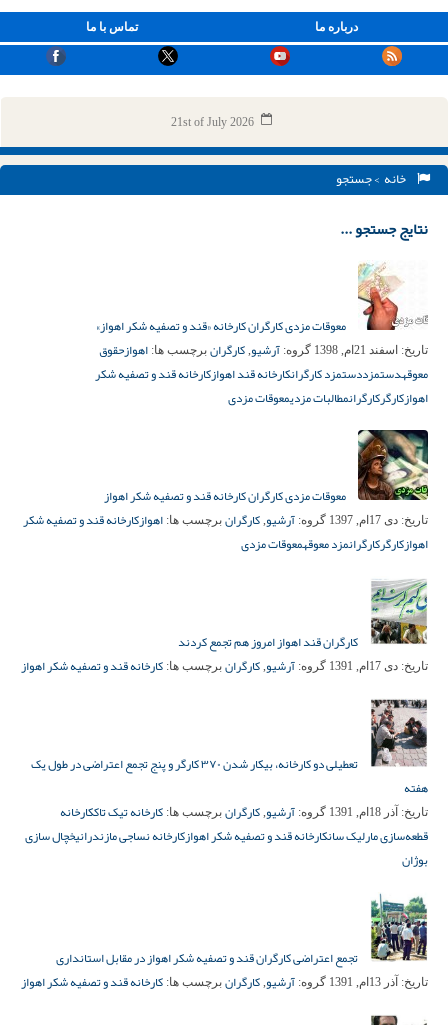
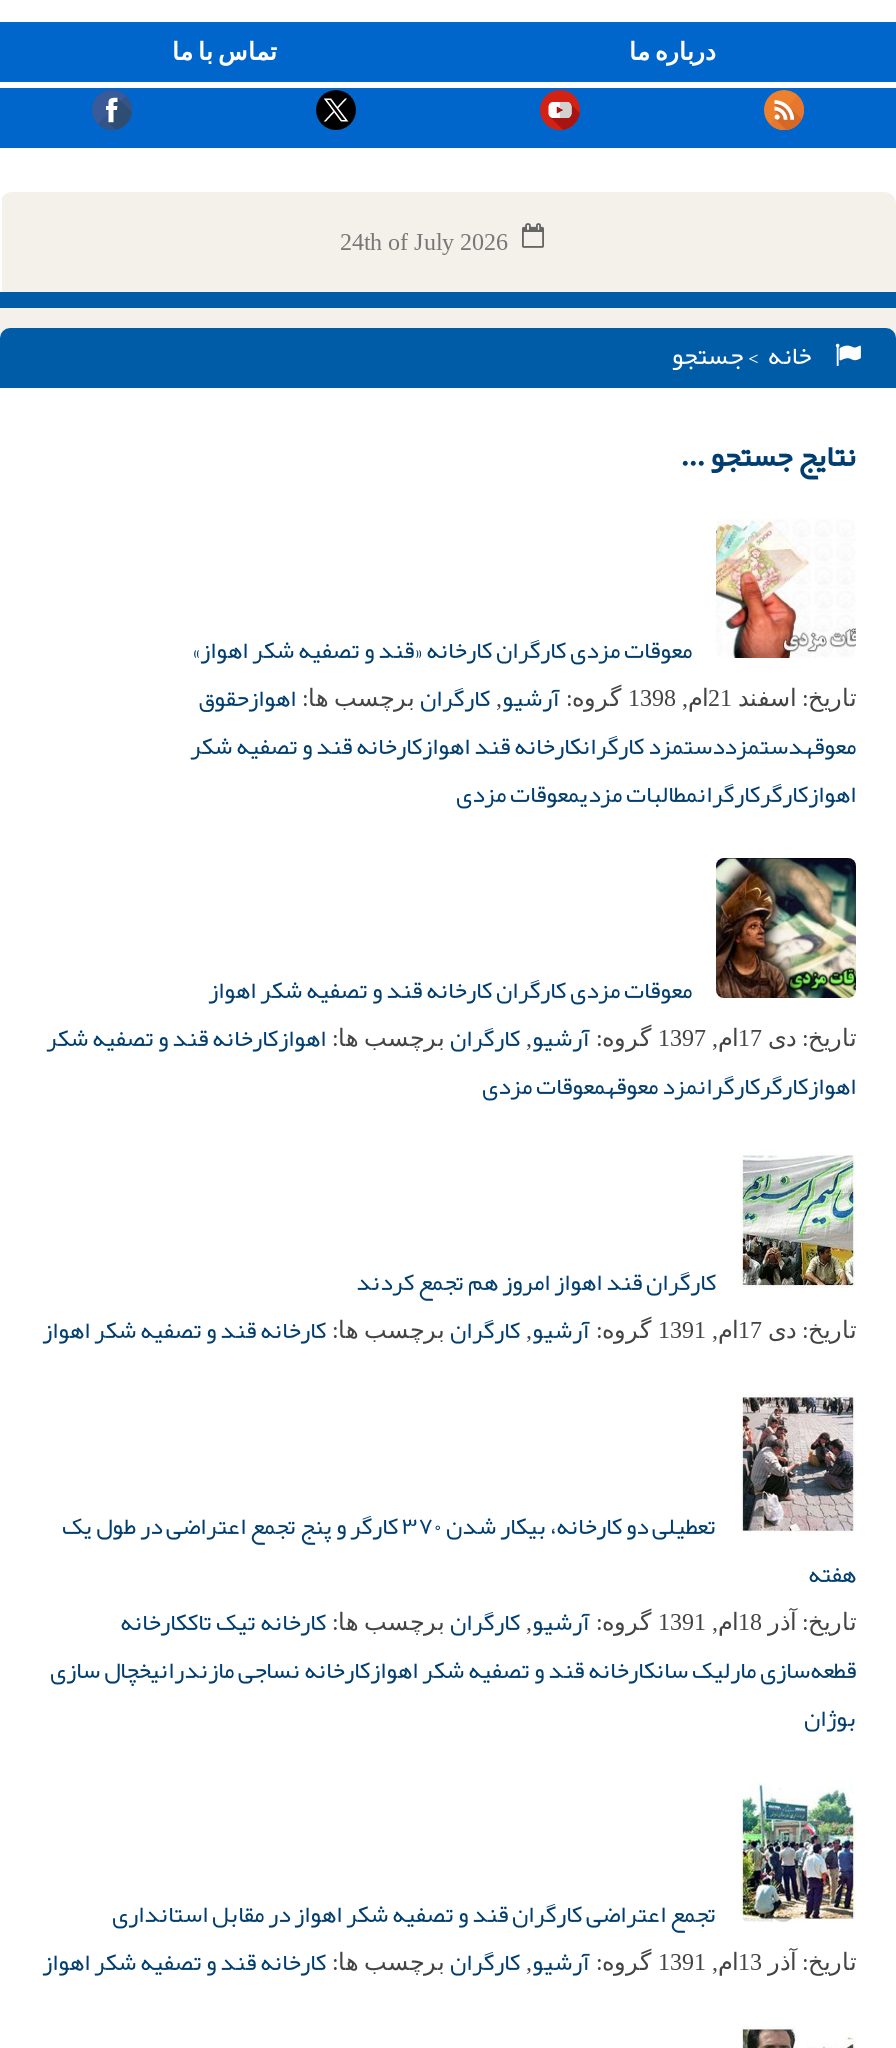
- 21st of July 2026
+ 24th of July 2026
